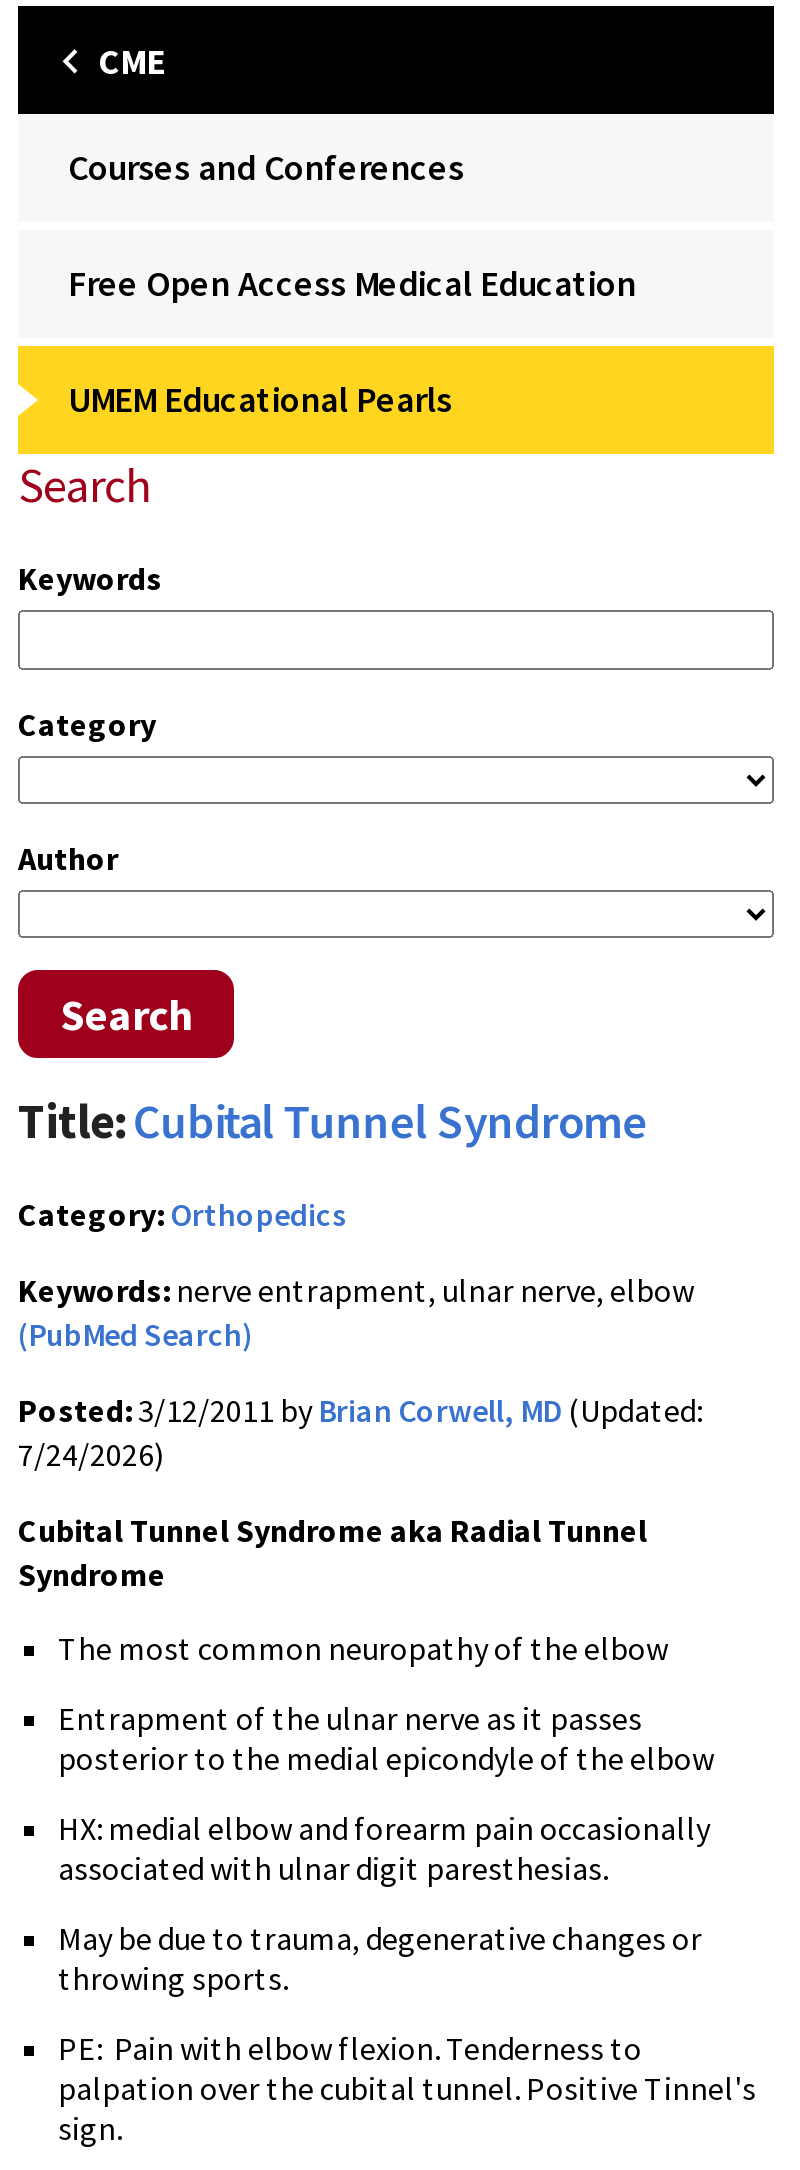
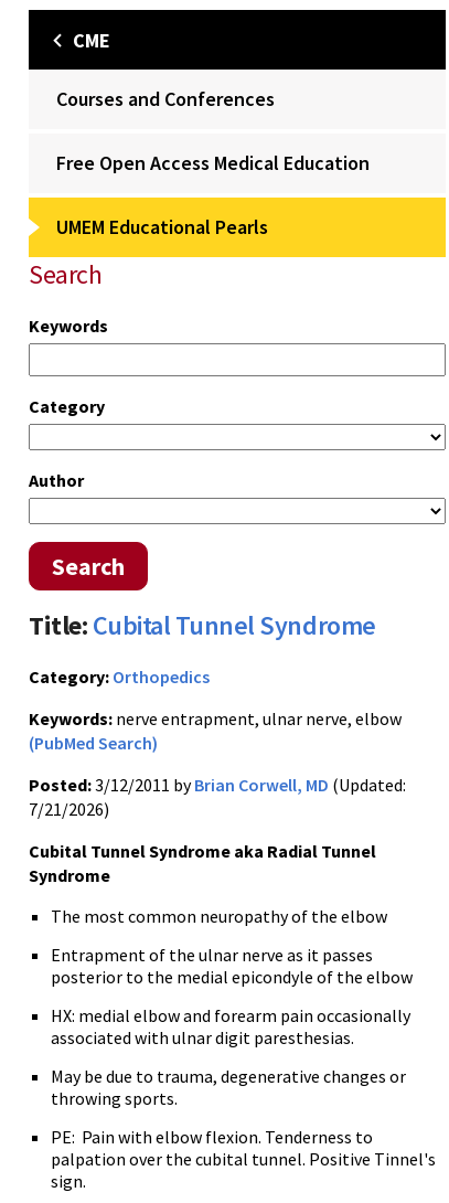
- 7/24/2026)
+ 7/21/2026)
